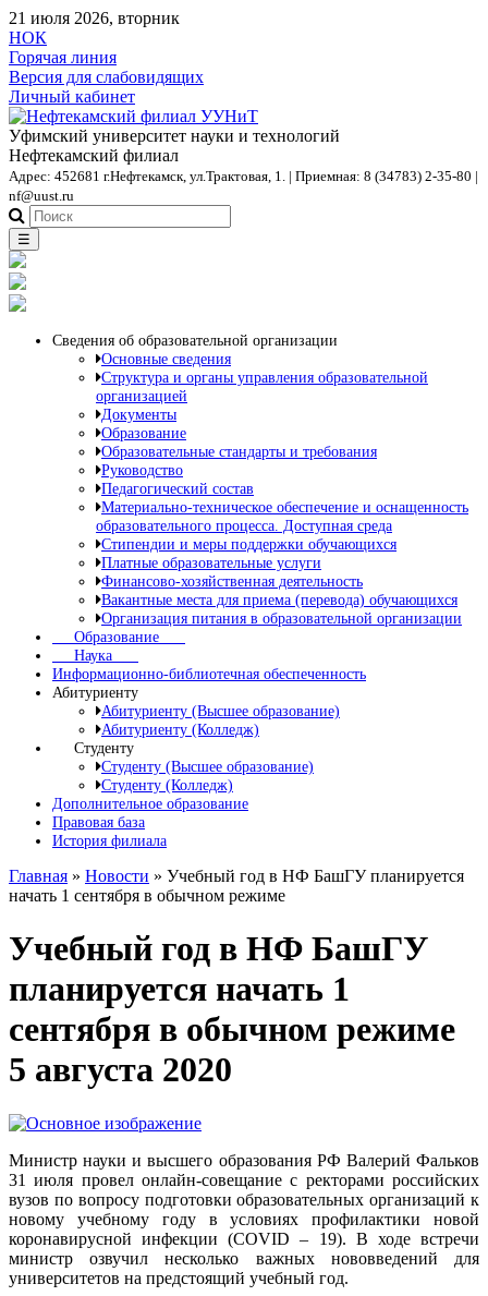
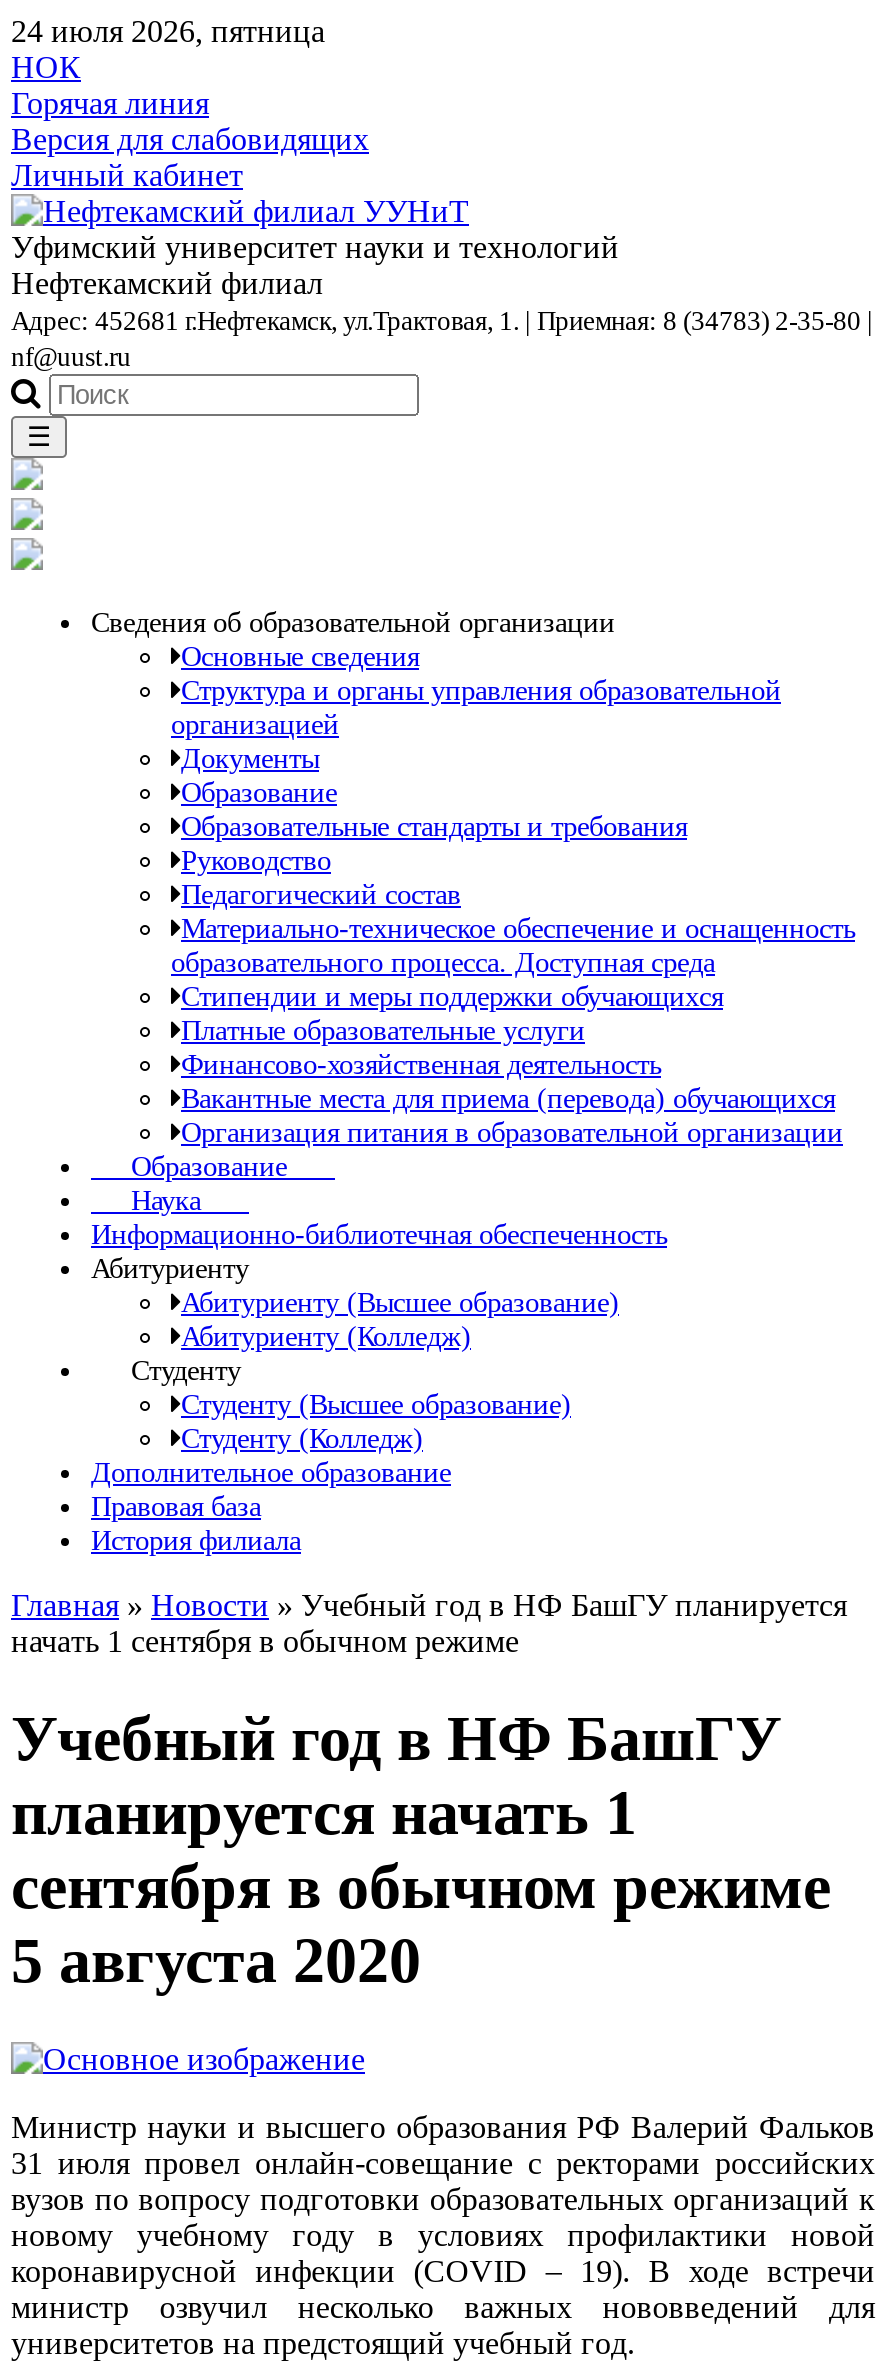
- 21 июля 2026, вторник
+ 24 июля 2026, пятница
